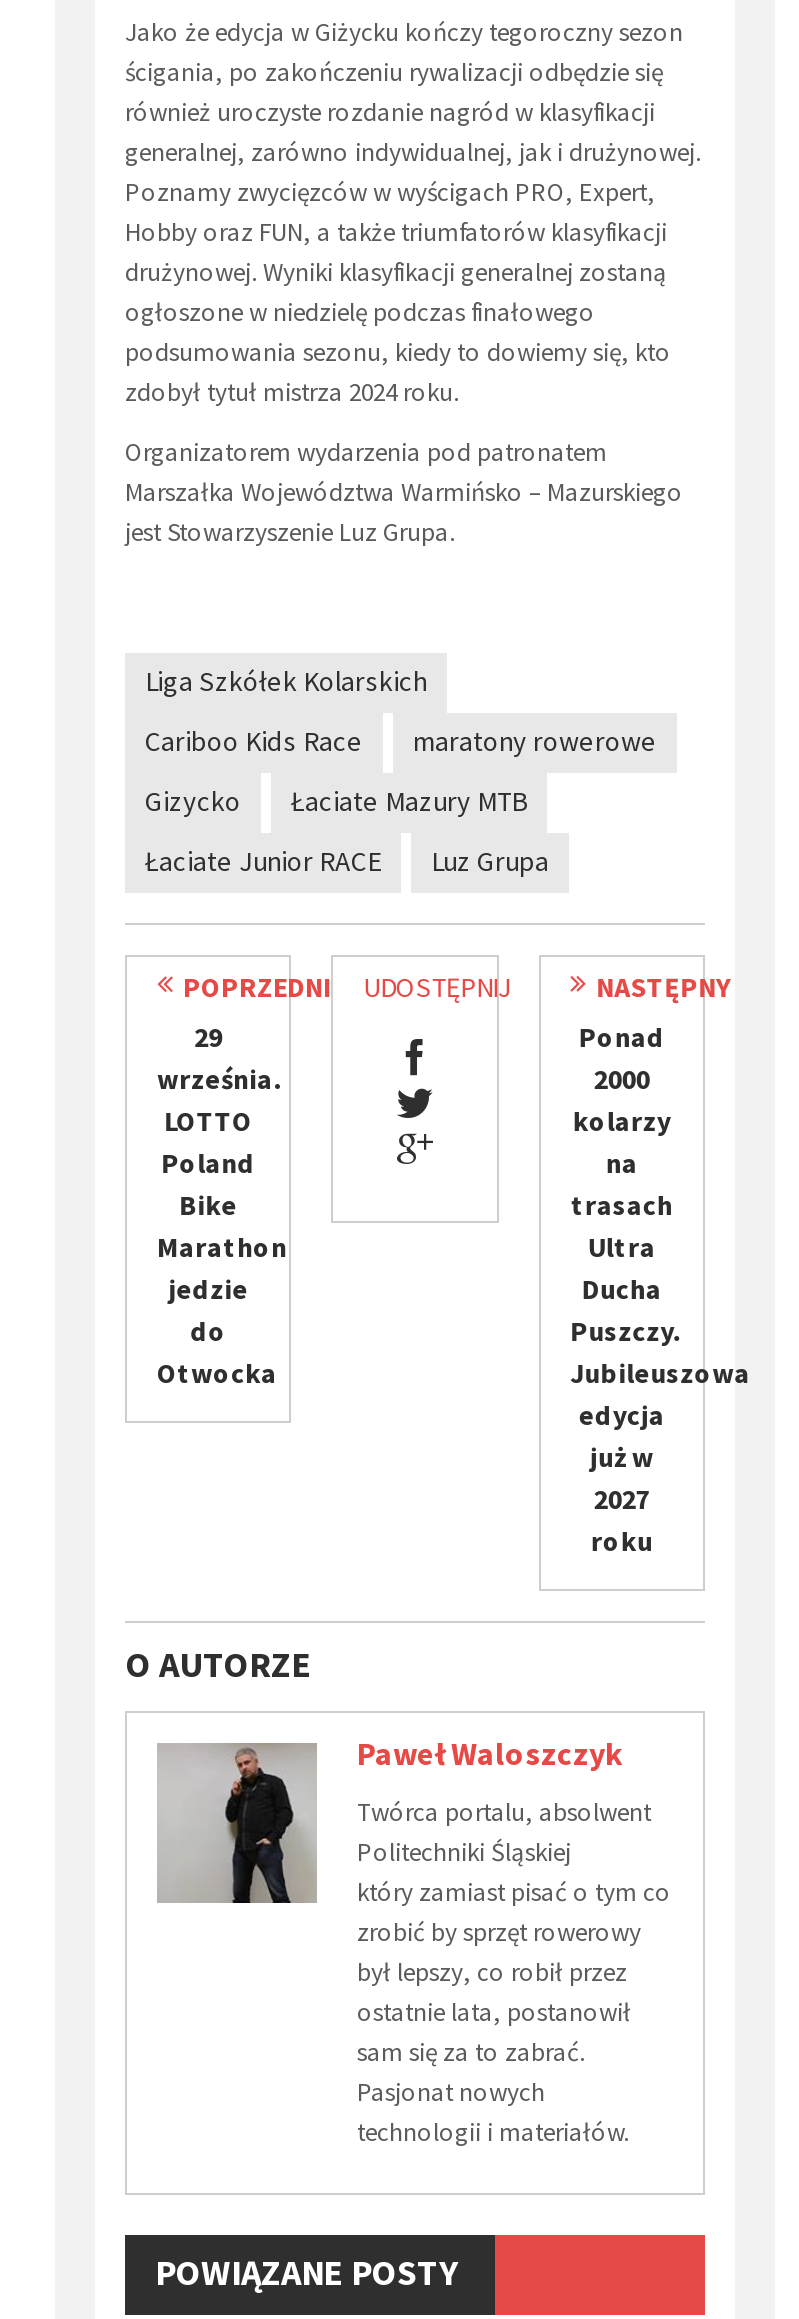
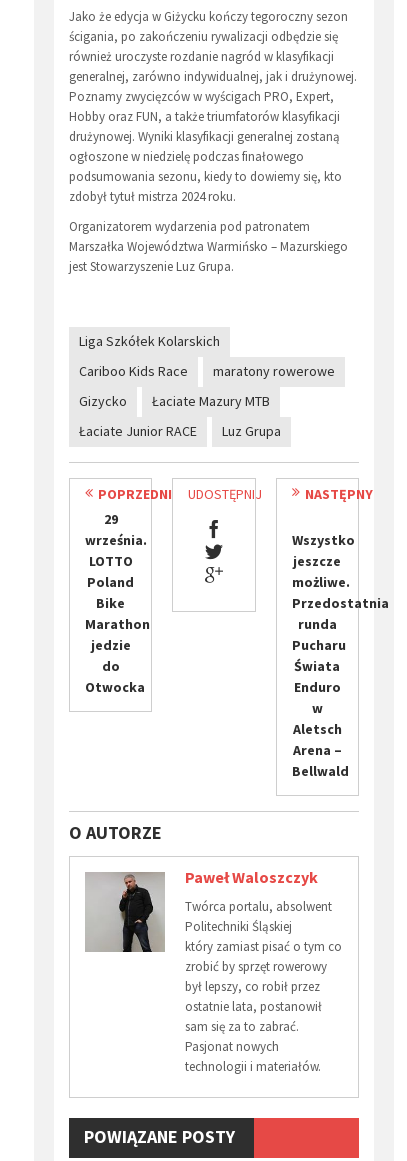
- Ponad
- 2000
- kolarzy
- na
- trasach
- Ultra
- Ducha
- Puszczy.
- Jubileuszowa
- edycja
- już w
- 2027
- roku
+ Wszystko
+ jeszcze
+ możliwe.
+ Przedostatnia
+ runda
+ Pucharu
+ Świata
+ Enduro
+ w
+ Aletsch
+ Arena –
+ Bellwald
